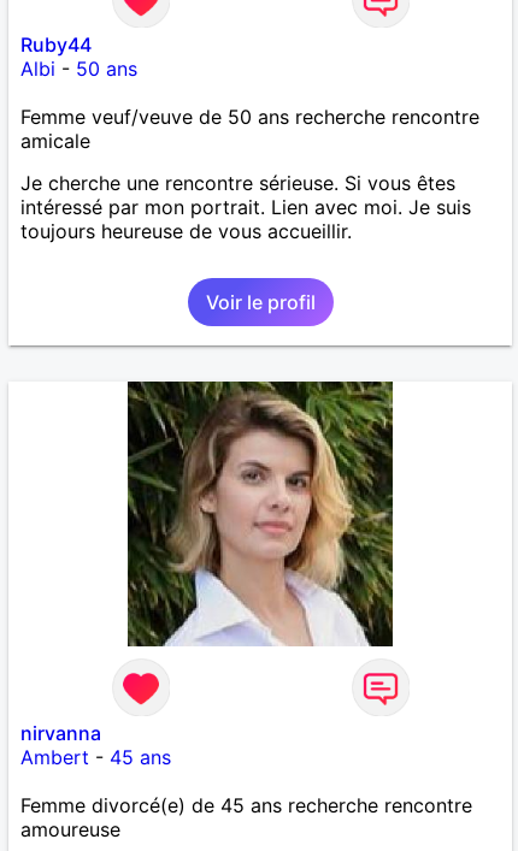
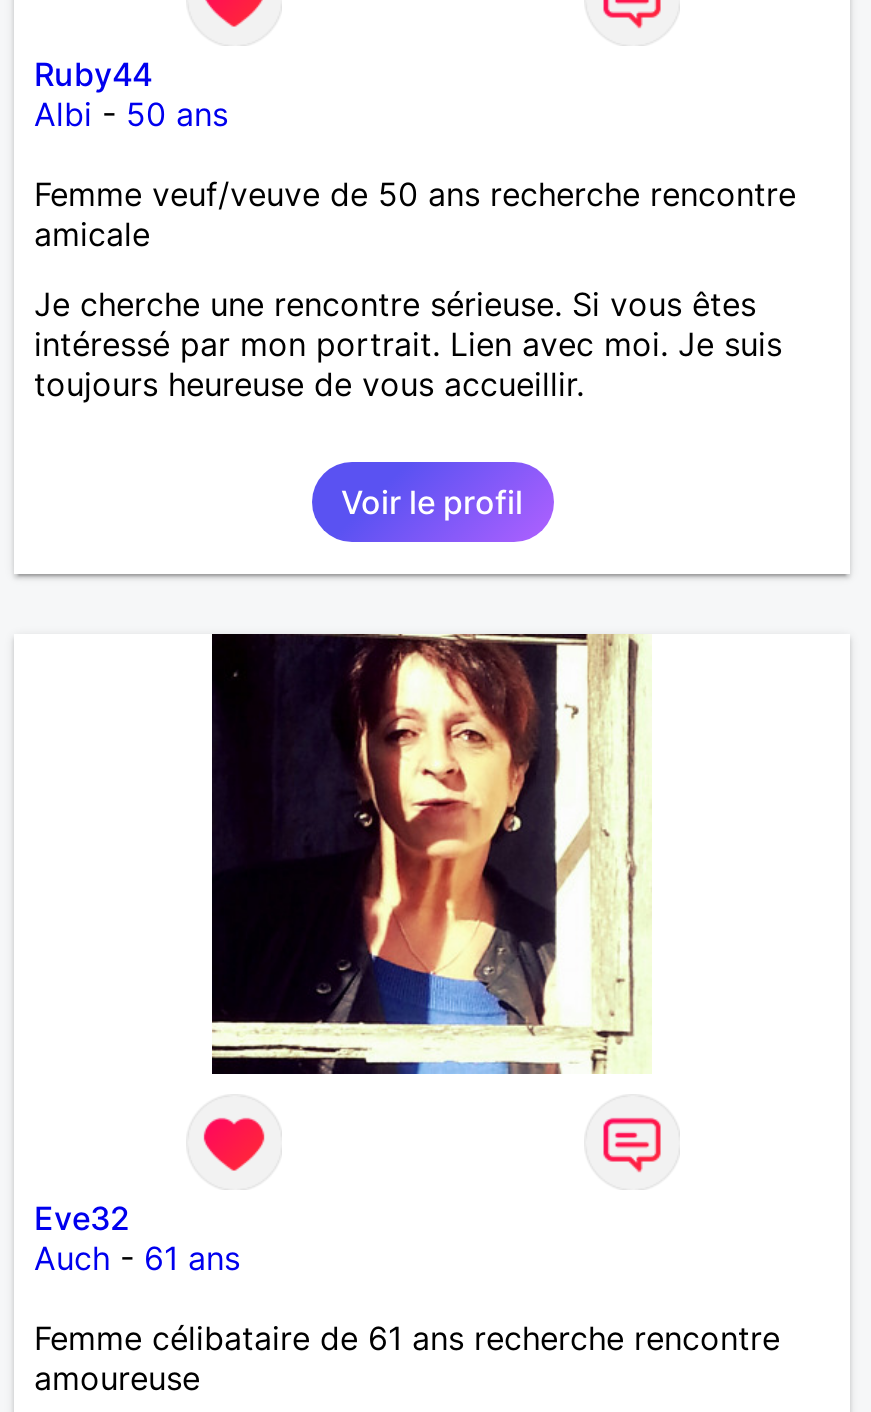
- [image]
+ [image]

- nirvanna
- Ambert - 45 ans
+ Eve32
+ Auch - 61 ans

- Femme divorcé(e) de 45 ans recherche rencontre
+ Femme célibataire de 61 ans recherche rencontre
